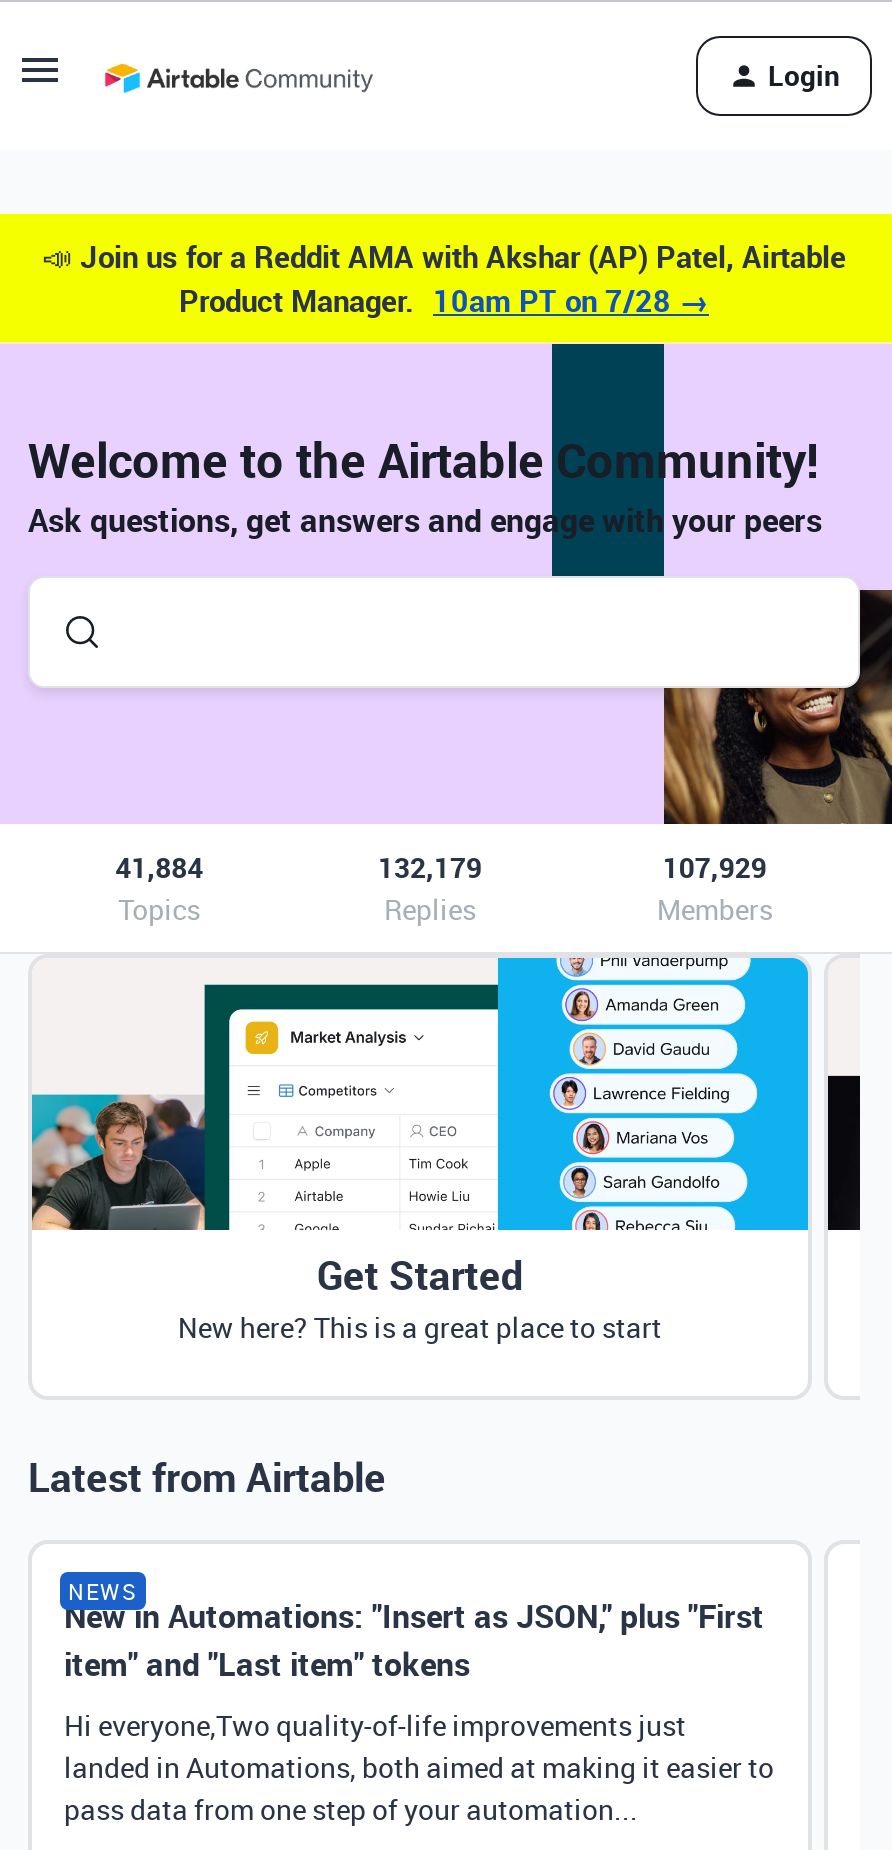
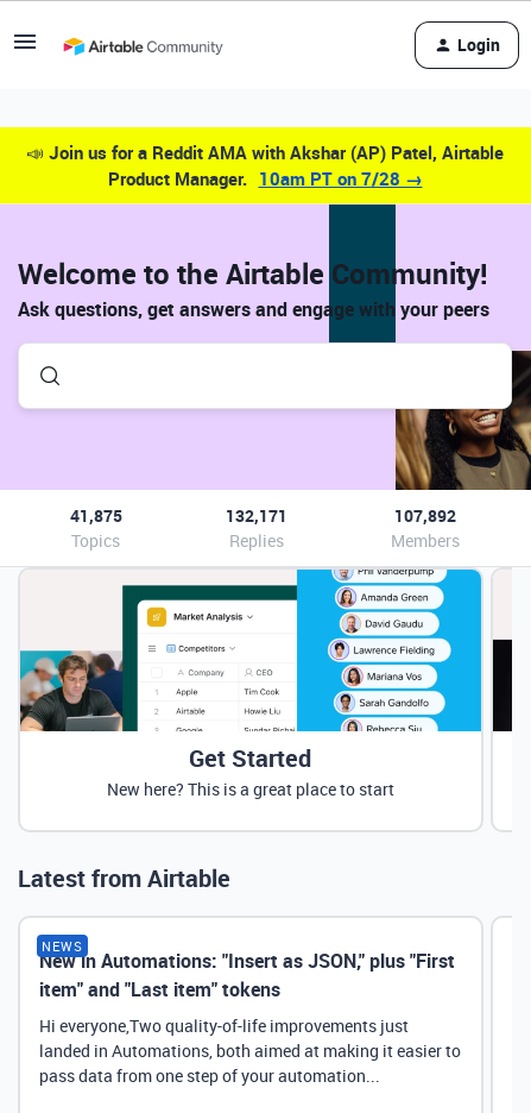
- 41,884
+ 41,875

- 132,179
+ 132,171

- 107,929
+ 107,892
